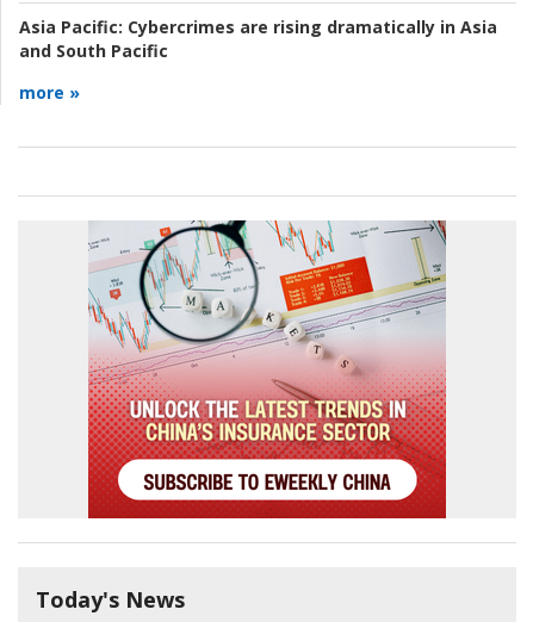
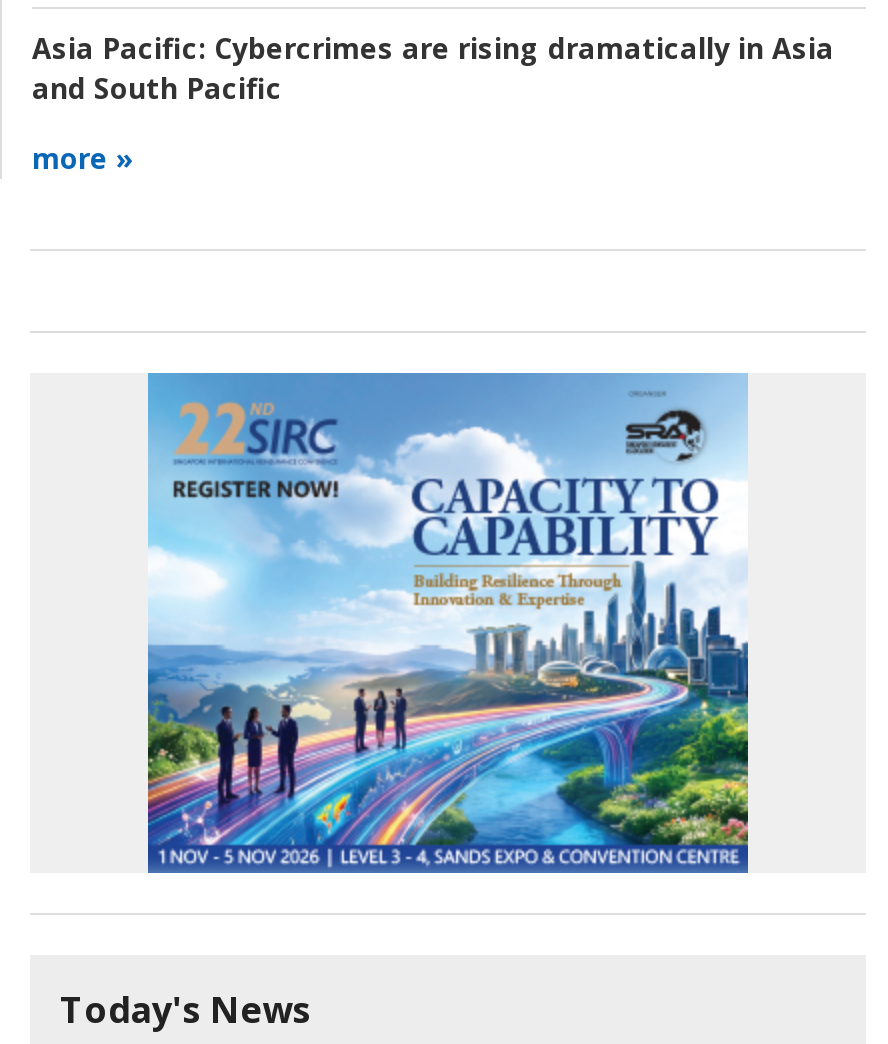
- [image]
+ [image]
